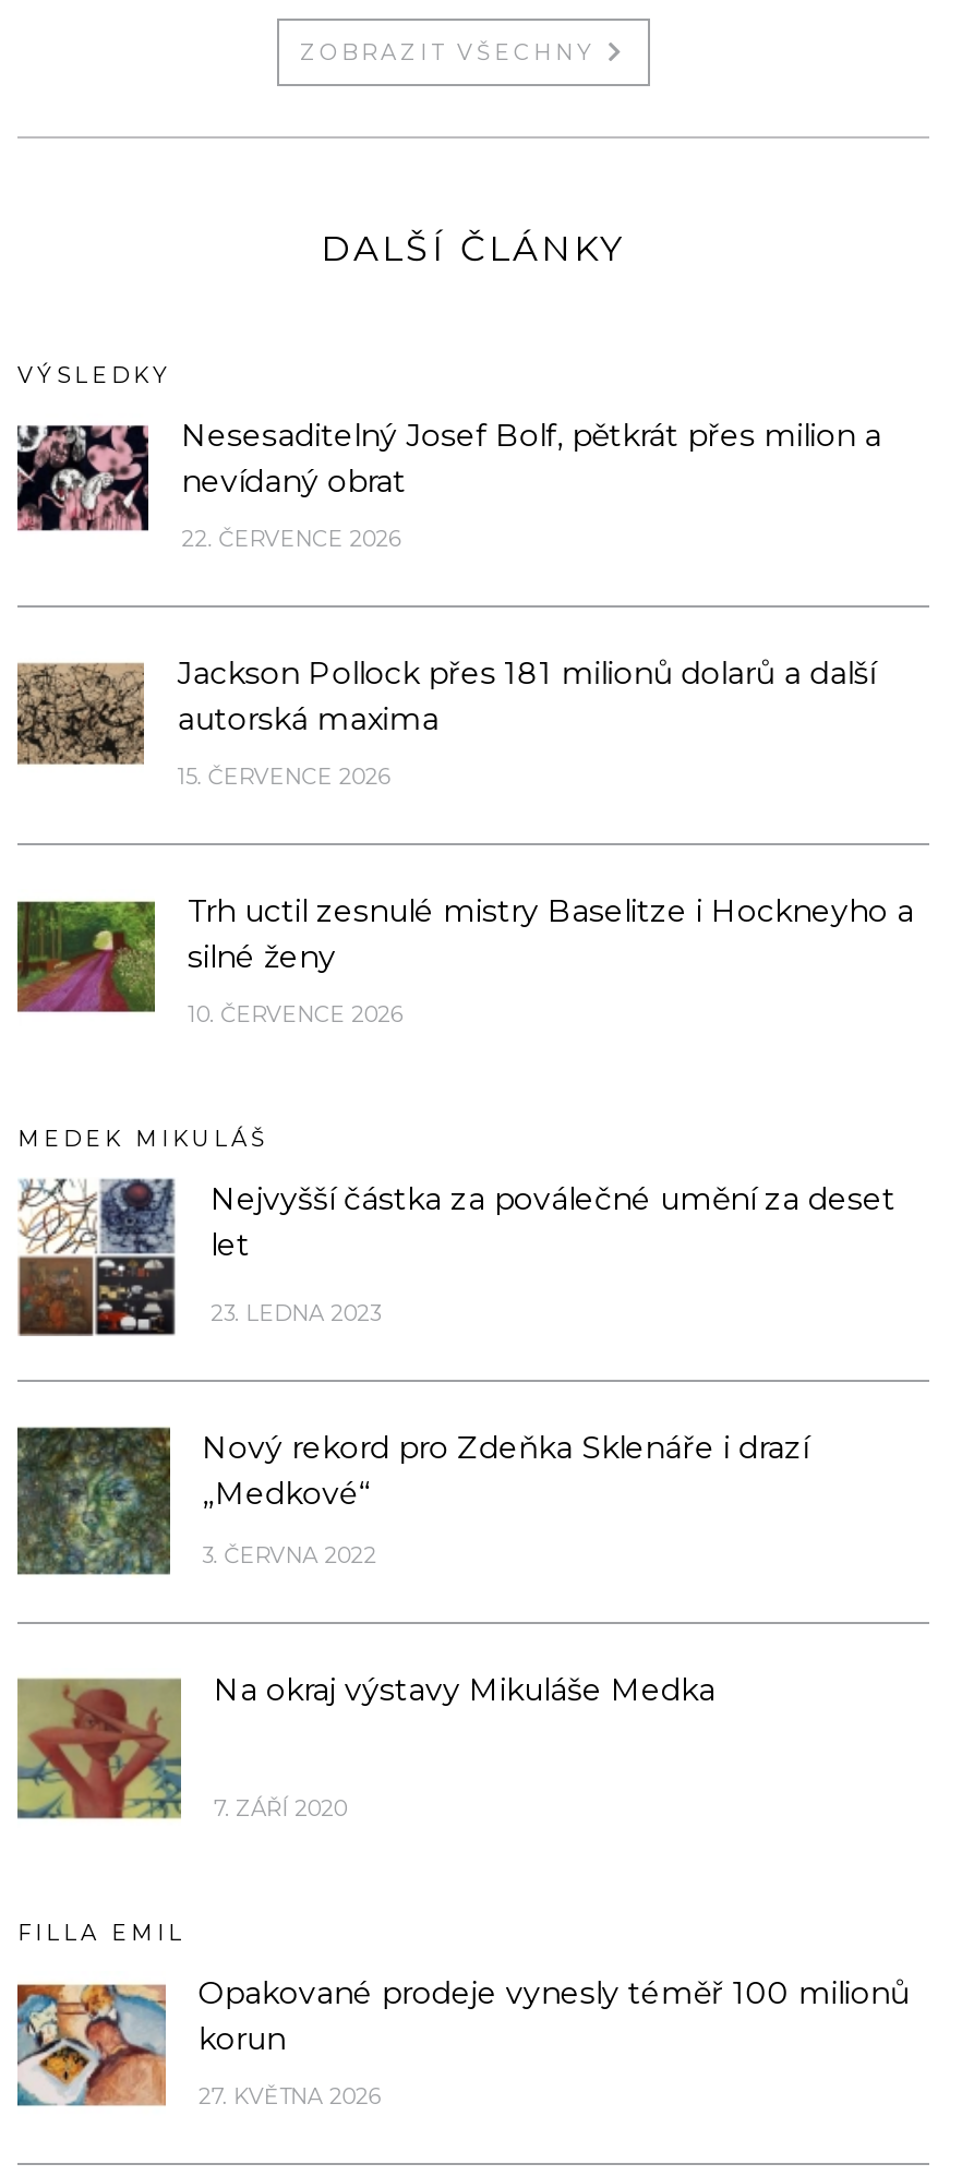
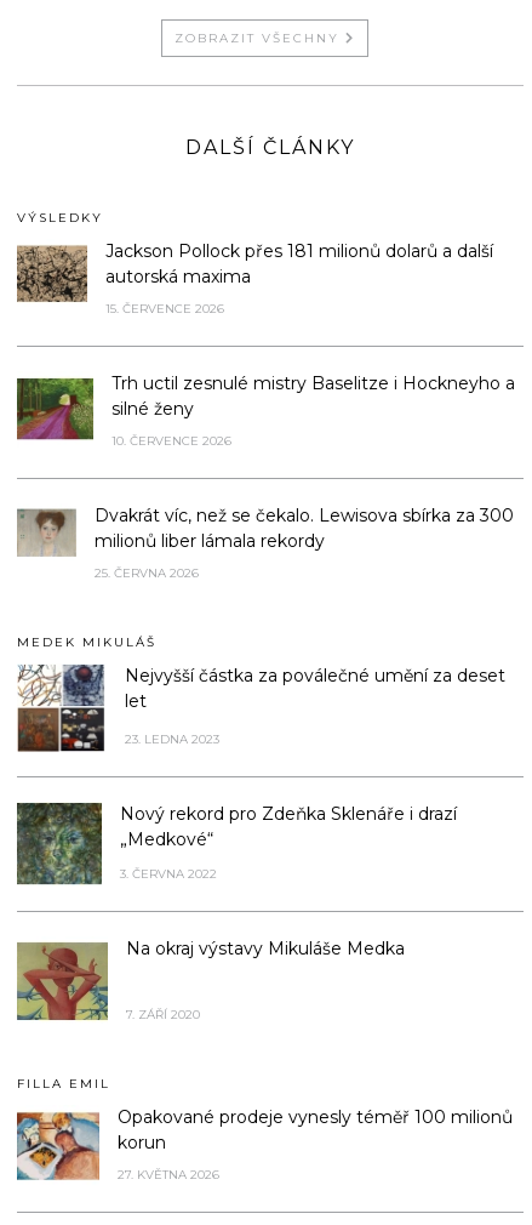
- [image]
- Nesesaditelný Josef Bolf, pětkrát přes milion a
- nevídaný obrat
- 22. ČERVENCE 2026

moved up: [image] | Jackson Pollock přes 181 milionů dolarů a další | autorská maxima | 15. ČERVENCE 2026 | Trh uctil zesnulé mistry Baselitze i Hockneyho a | silné ženy | 10. ČERVENCE 2026

+ [image]
+ Dvakrát víc, než se čekalo. Lewisova sbírka za 300
+ milionů liber lámala rekordy
+ 25. ČERVNA 2026
